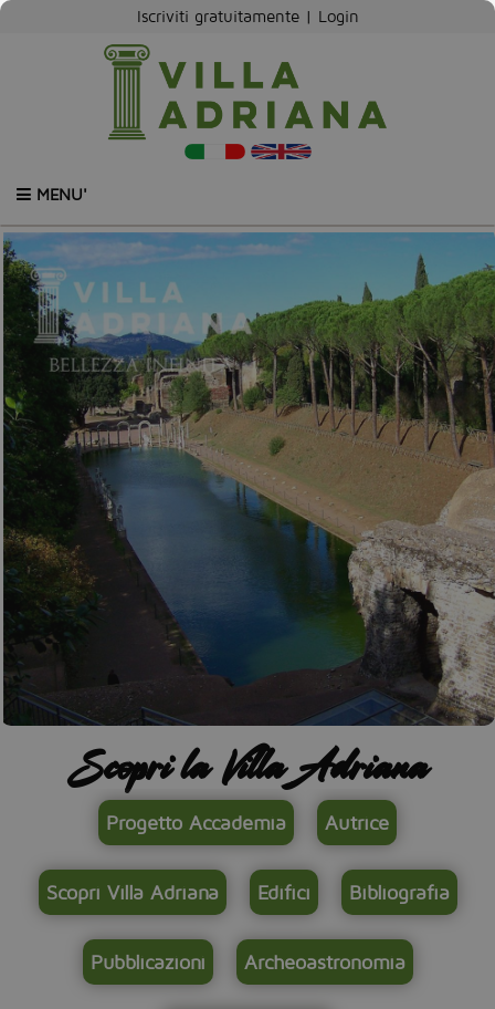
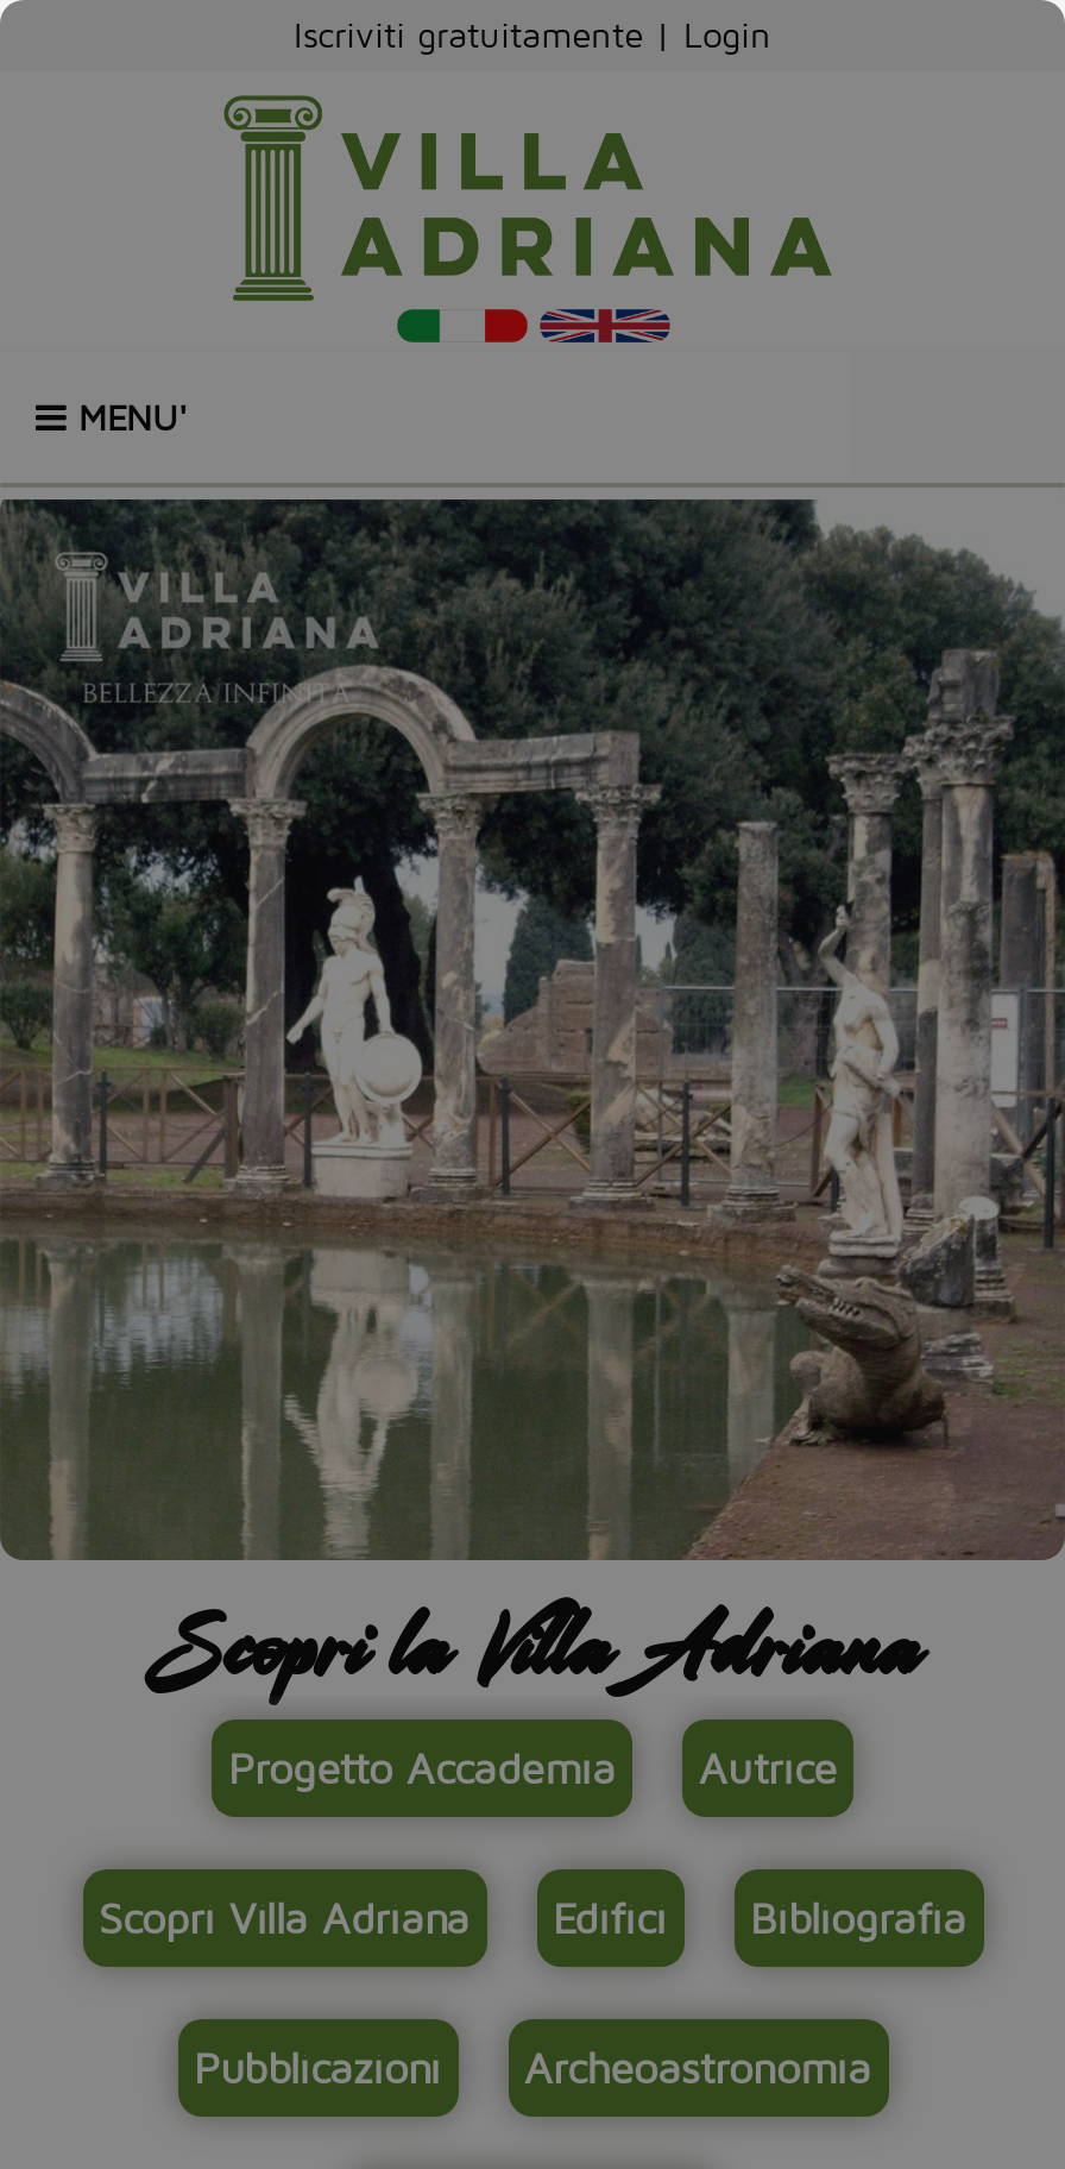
- [image]
+ [image]
